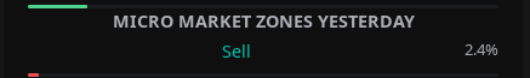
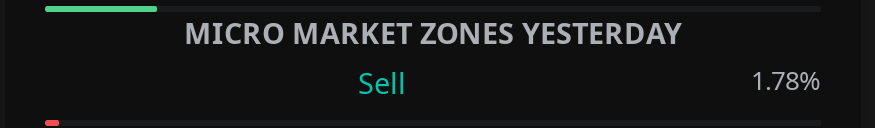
- 2.4%
+ 1.78%
